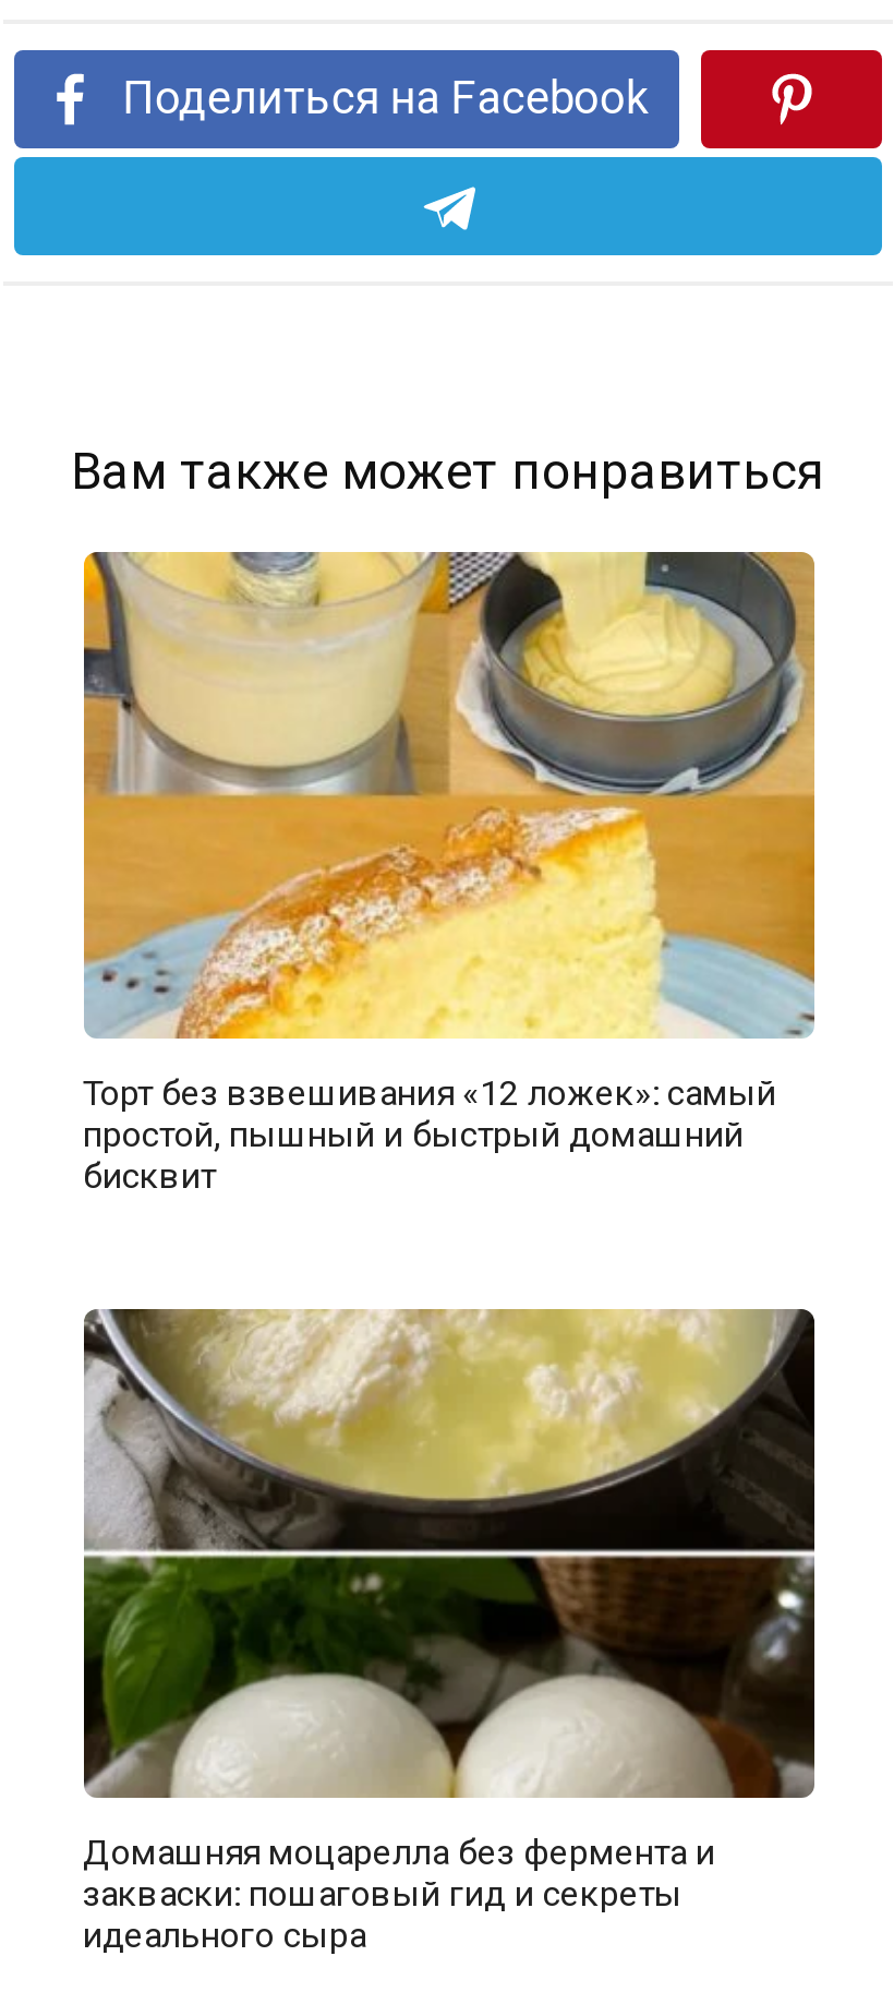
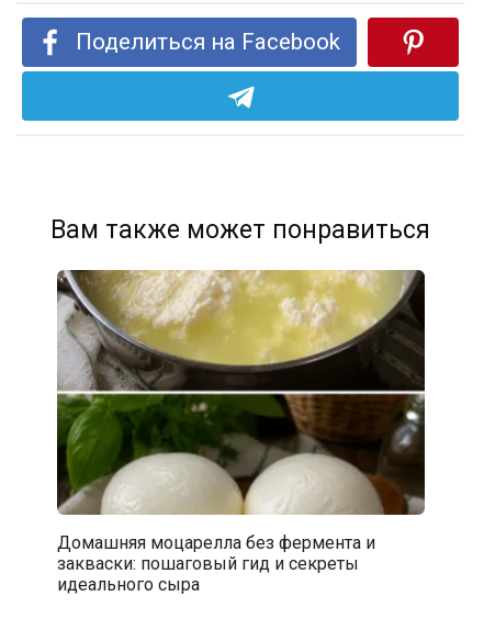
- [image]
- Торт без взвешивания «12 ложек»: самый
- простой, пышный и быстрый домашний
- бисквит
